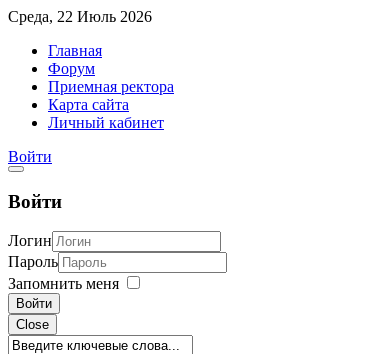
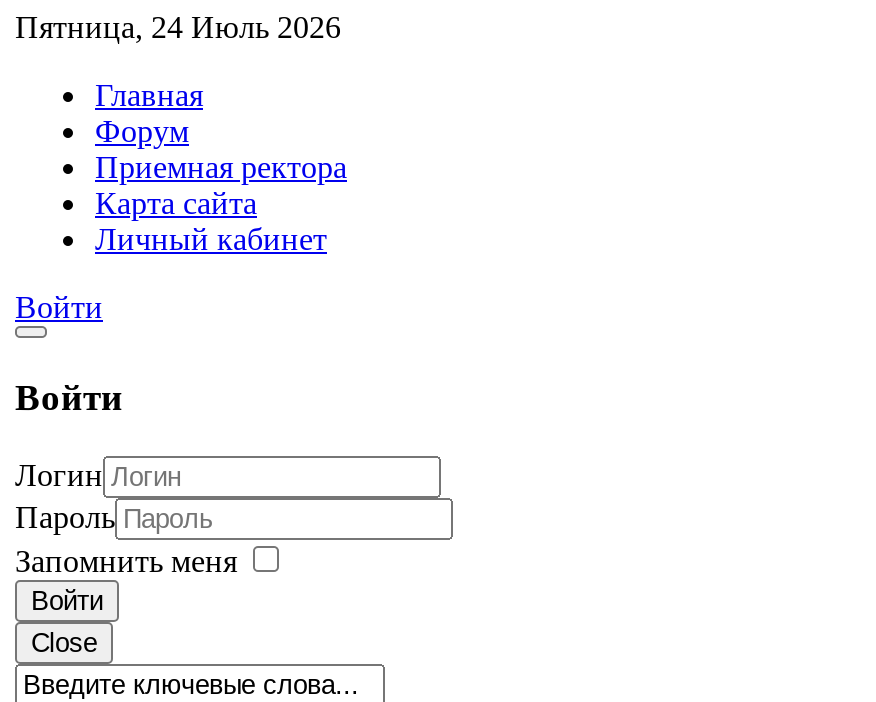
- Среда, 22 Июль 2026
+ Пятница, 24 Июль 2026
